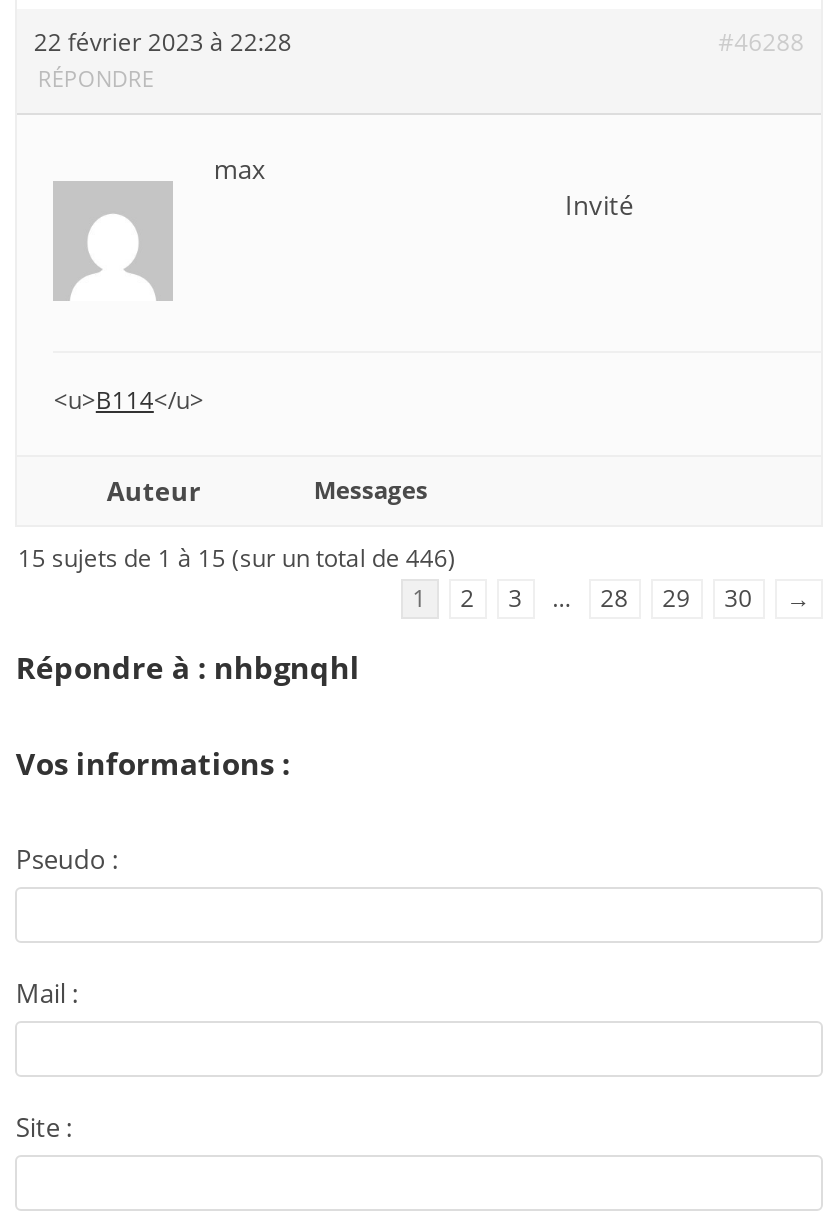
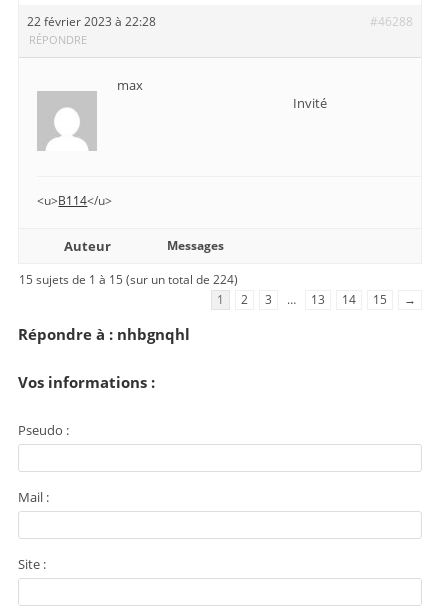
- 15 sujets de 1 à 15 (sur un total de 446)
+ 15 sujets de 1 à 15 (sur un total de 224)

- 28
+ 13

- 29
+ 14

- 30
+ 15
